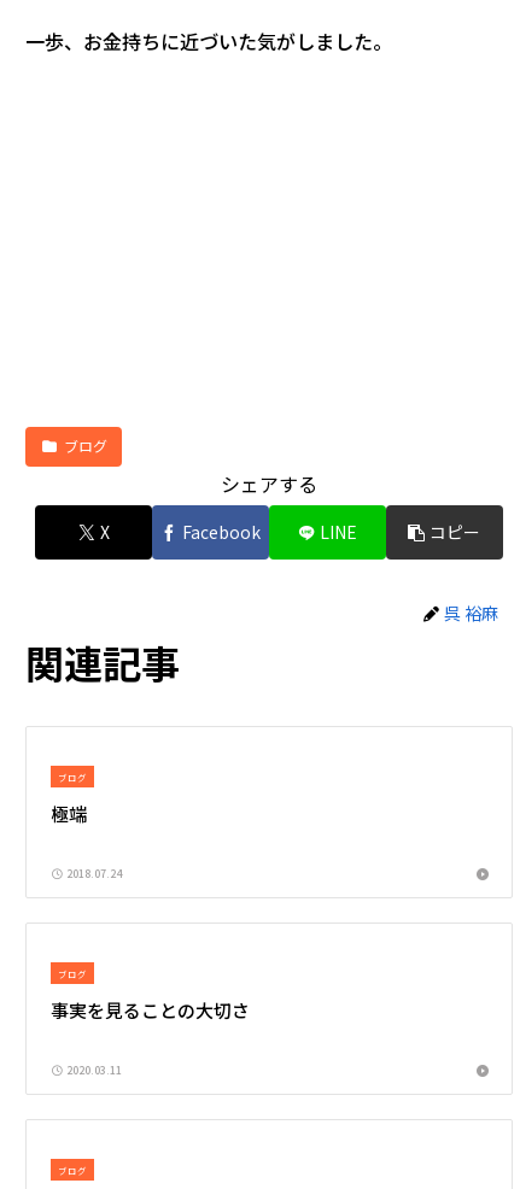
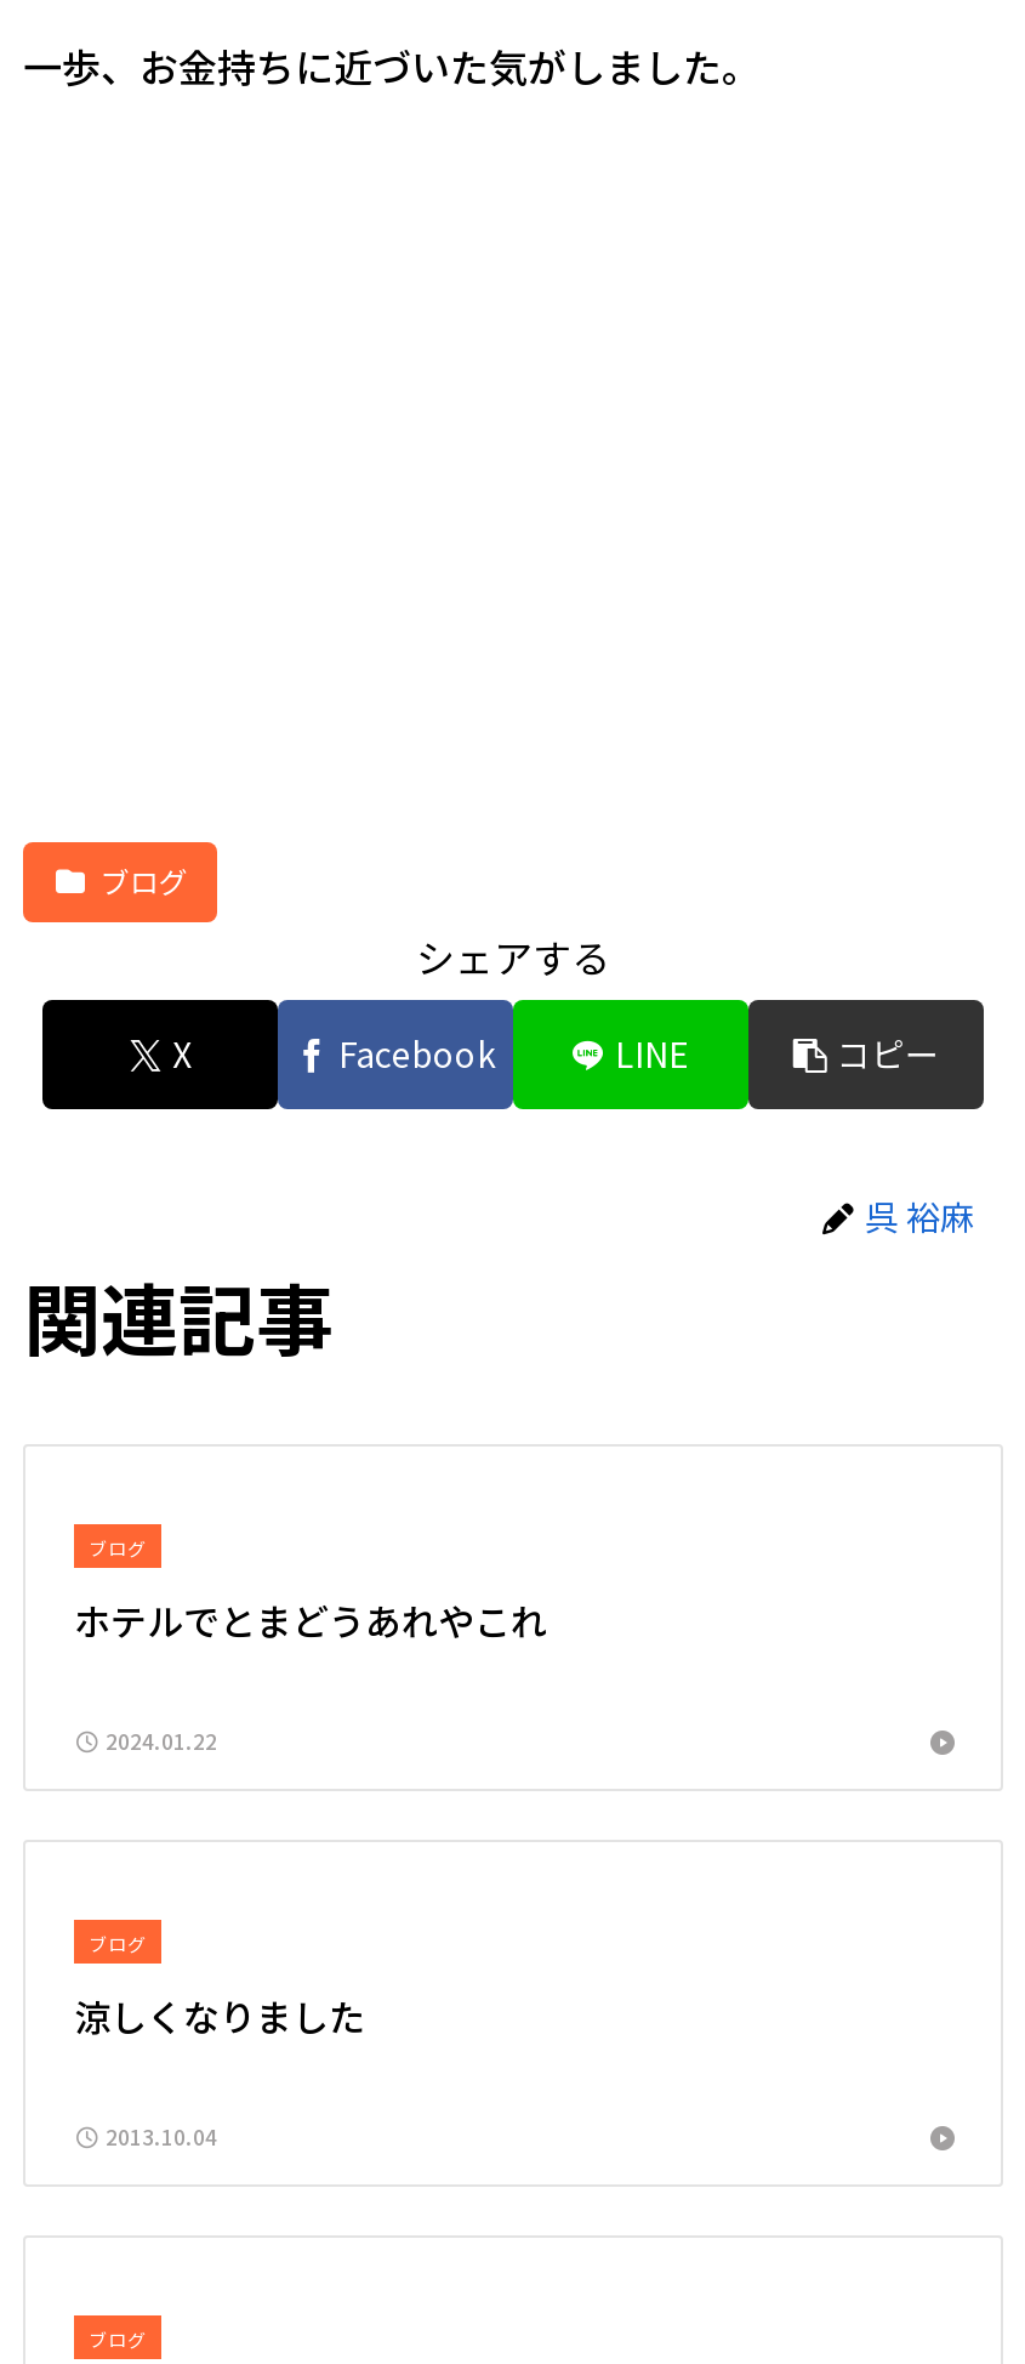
- 極端
+ ホテルでとまどうあれやこれ

- 2018.07.24
+ 2024.01.22

- 事実を見ることの大切さ
+ 涼しくなりました

- 2020.03.11
+ 2013.10.04
